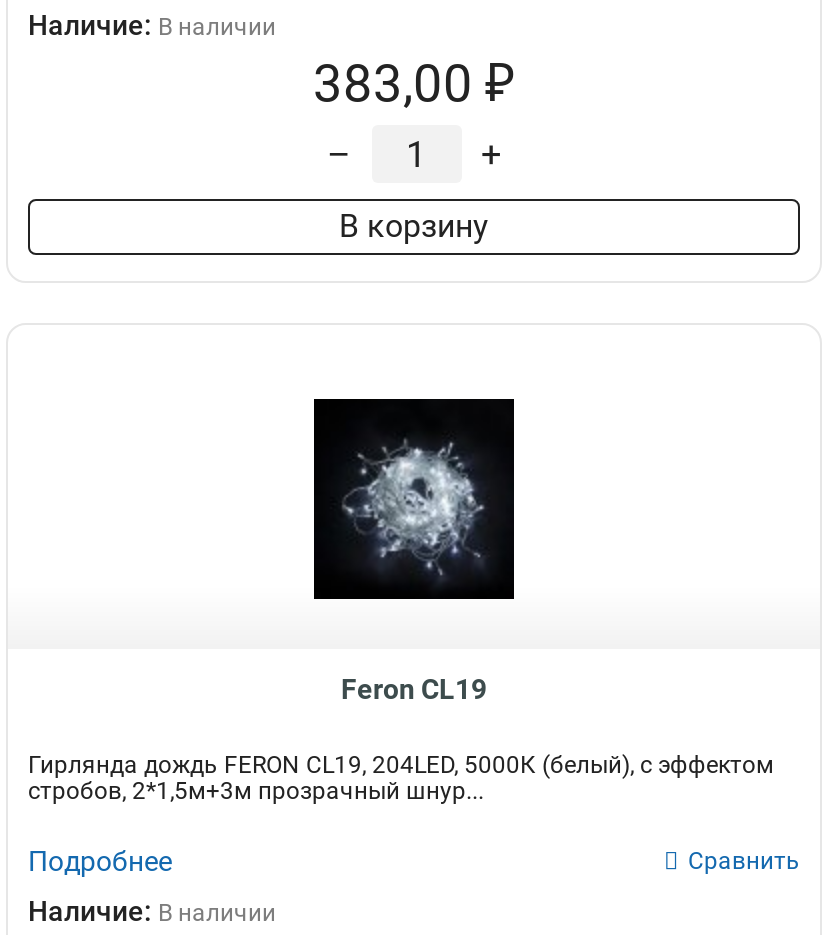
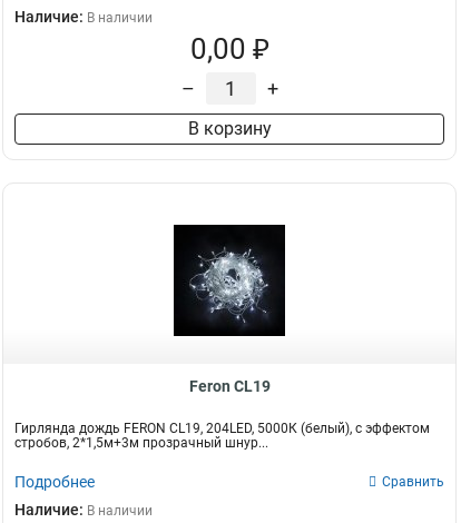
- 383,00 ₽
+ 0,00 ₽
